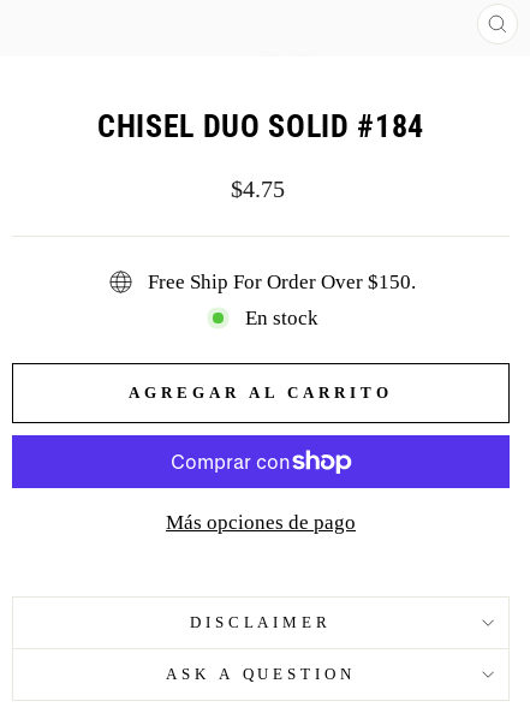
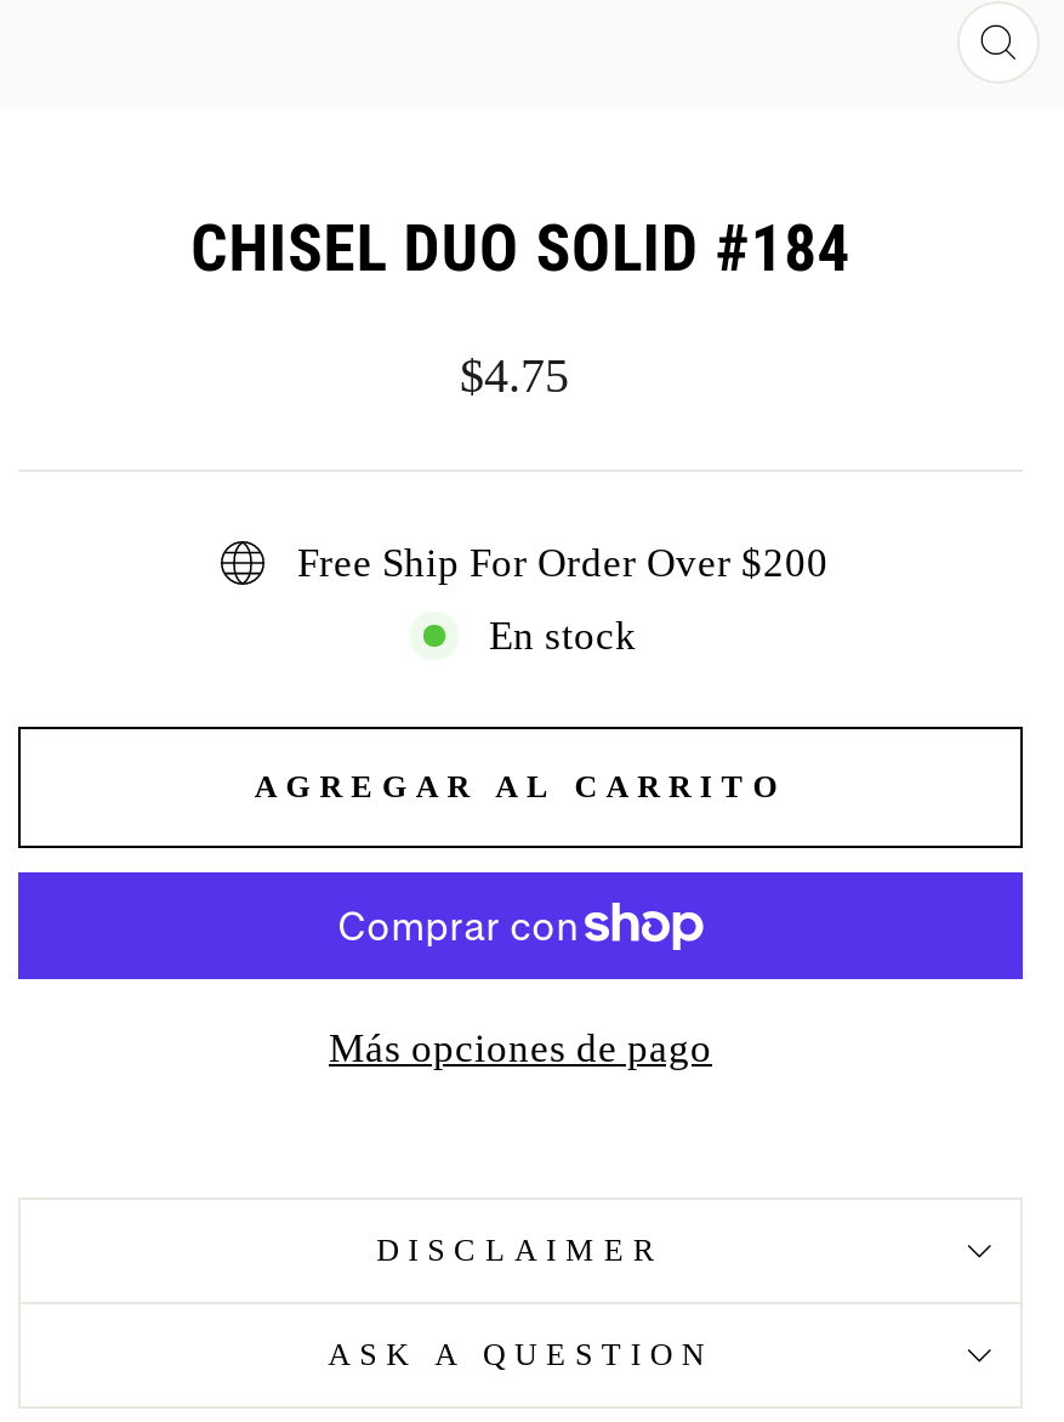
- Free Ship For Order Over $150.
+ Free Ship For Order Over $200
